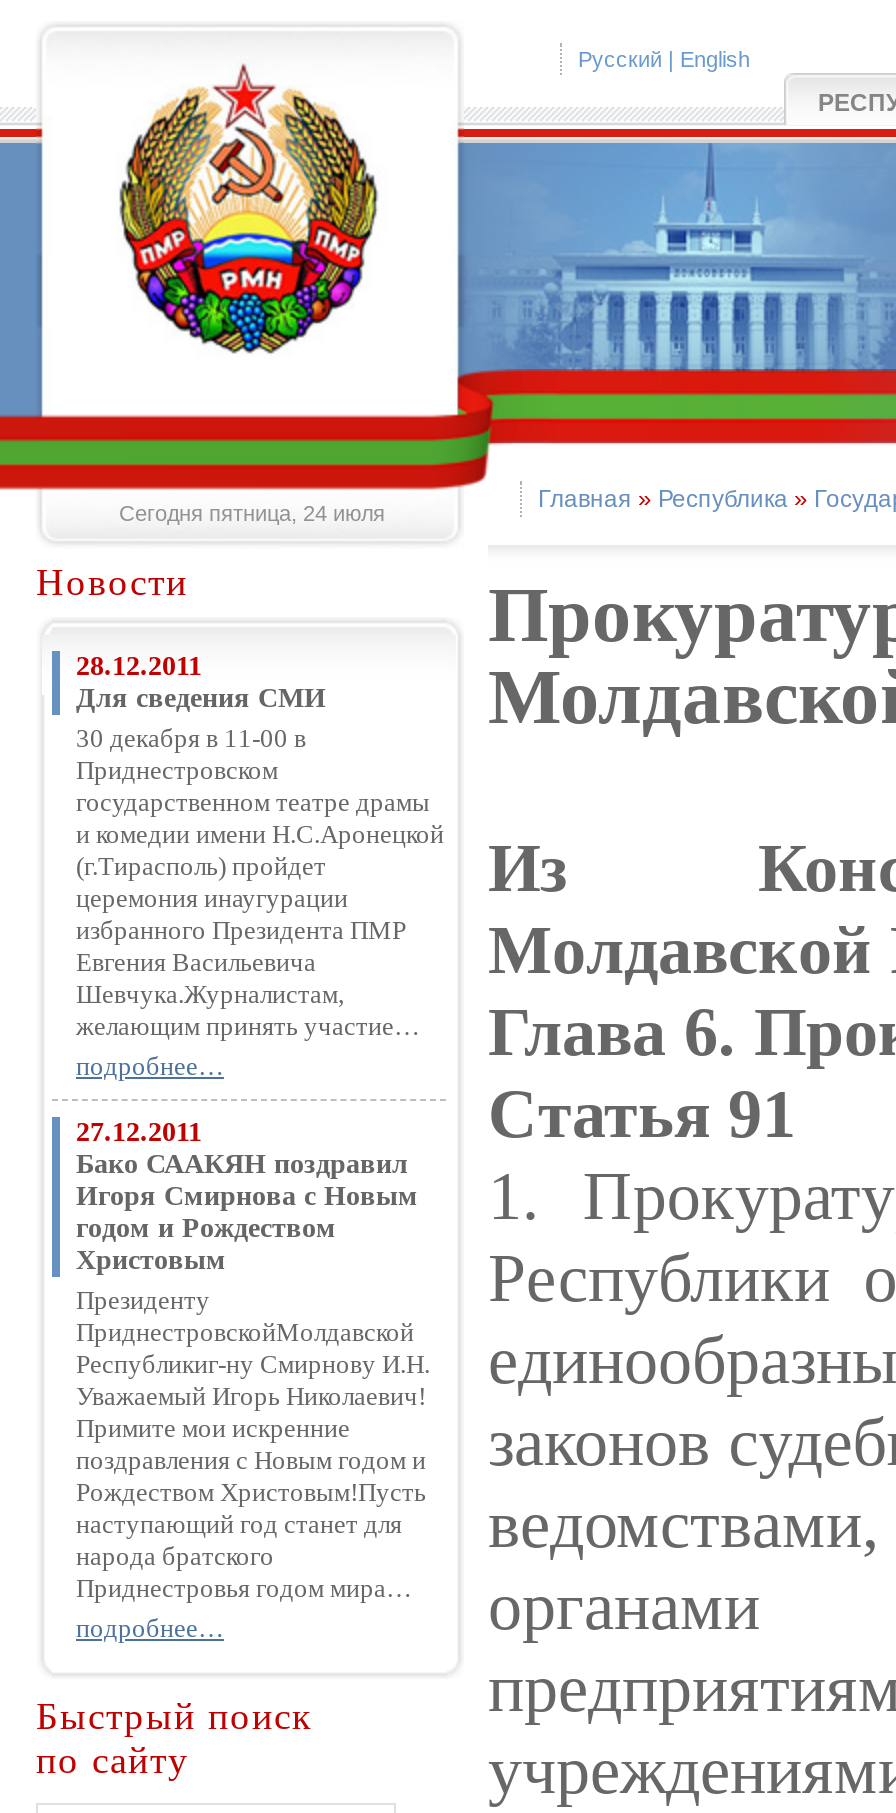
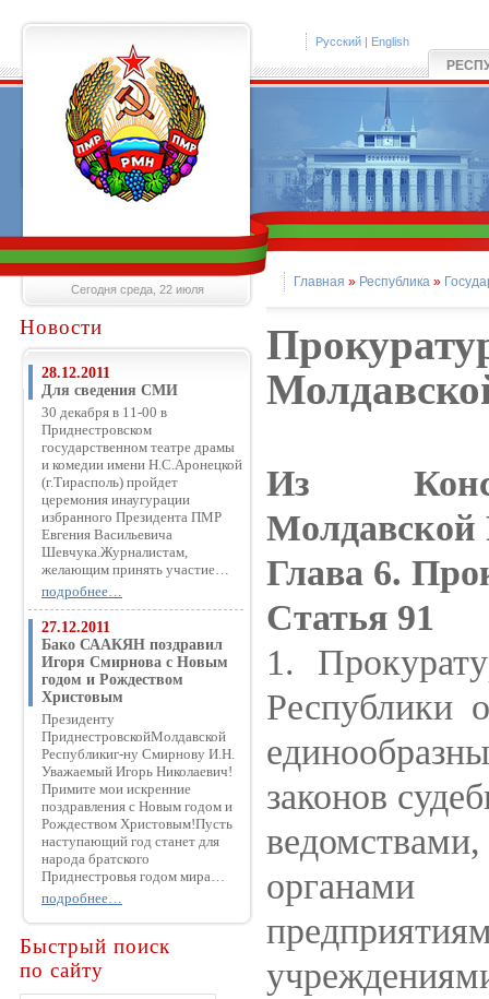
- Сегодня пятница, 24 июля
+ Сегодня среда, 22 июля
